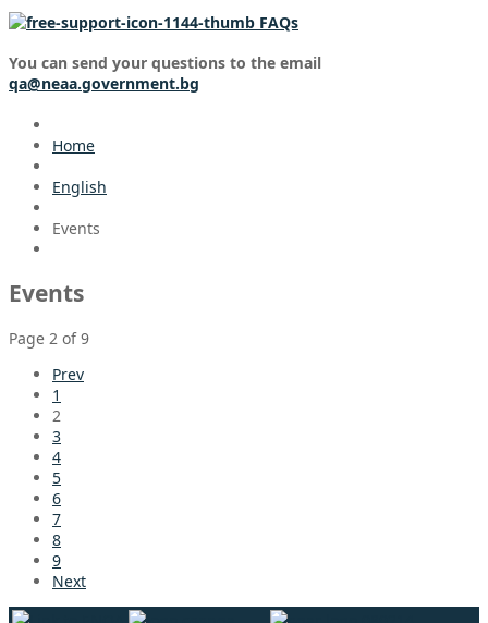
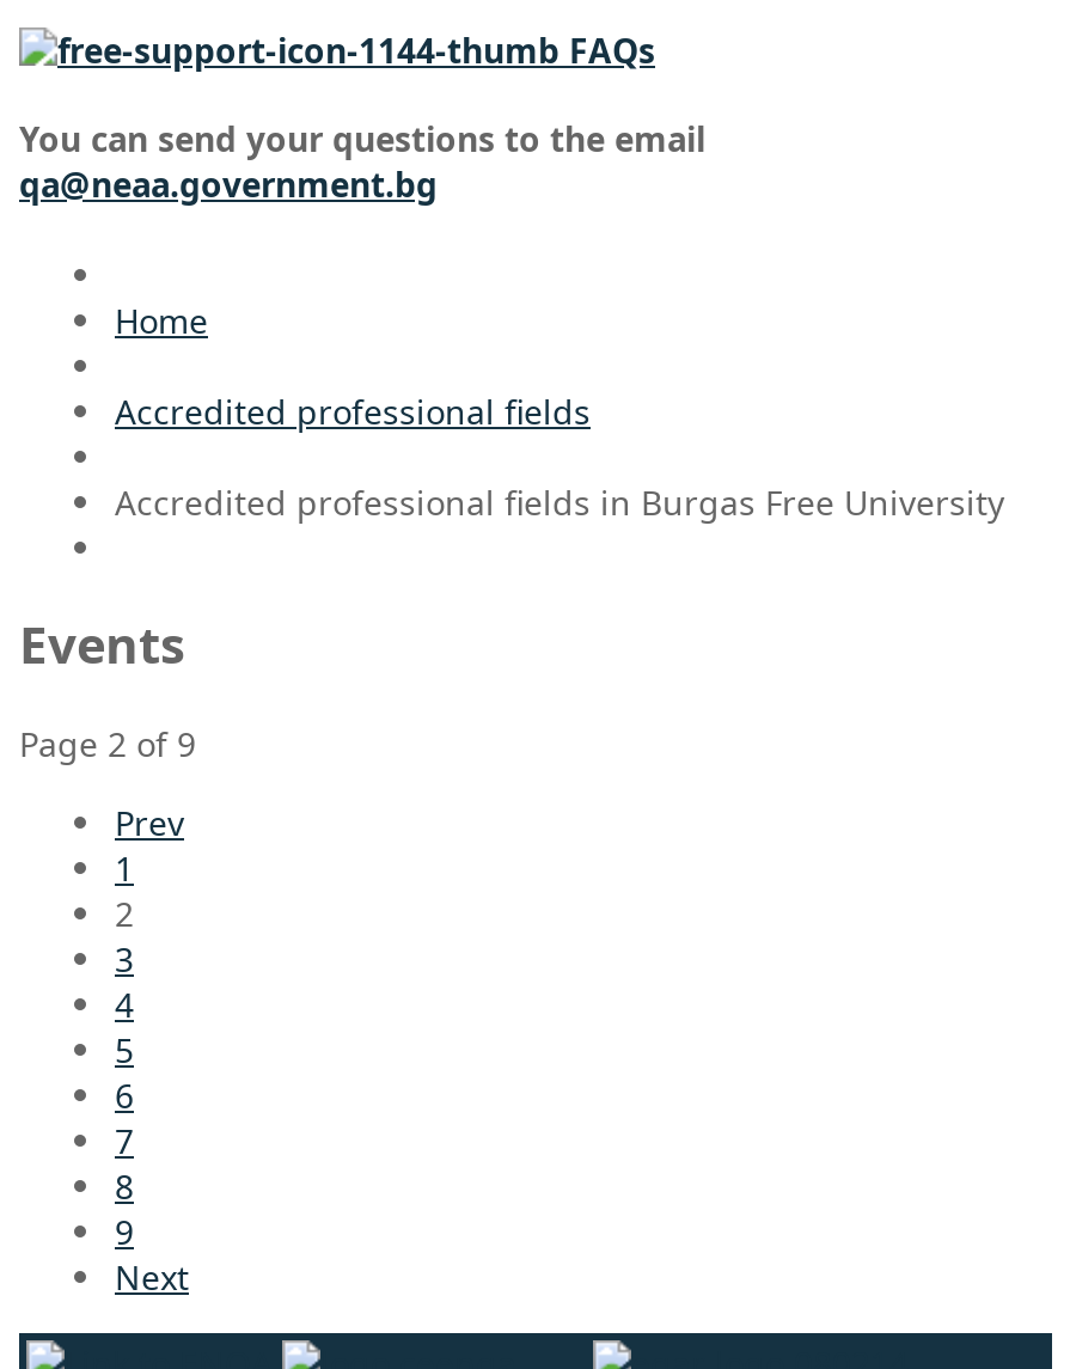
- English
+ Accredited professional fields

- Events
+ Accredited professional fields in Burgas Free University
